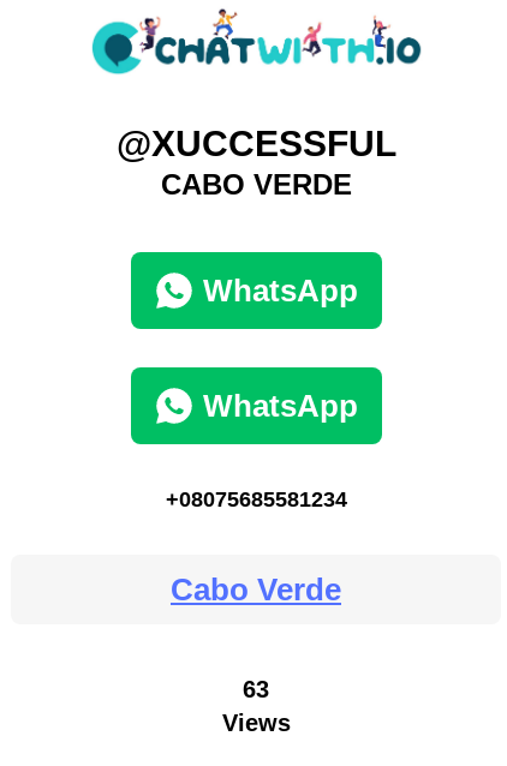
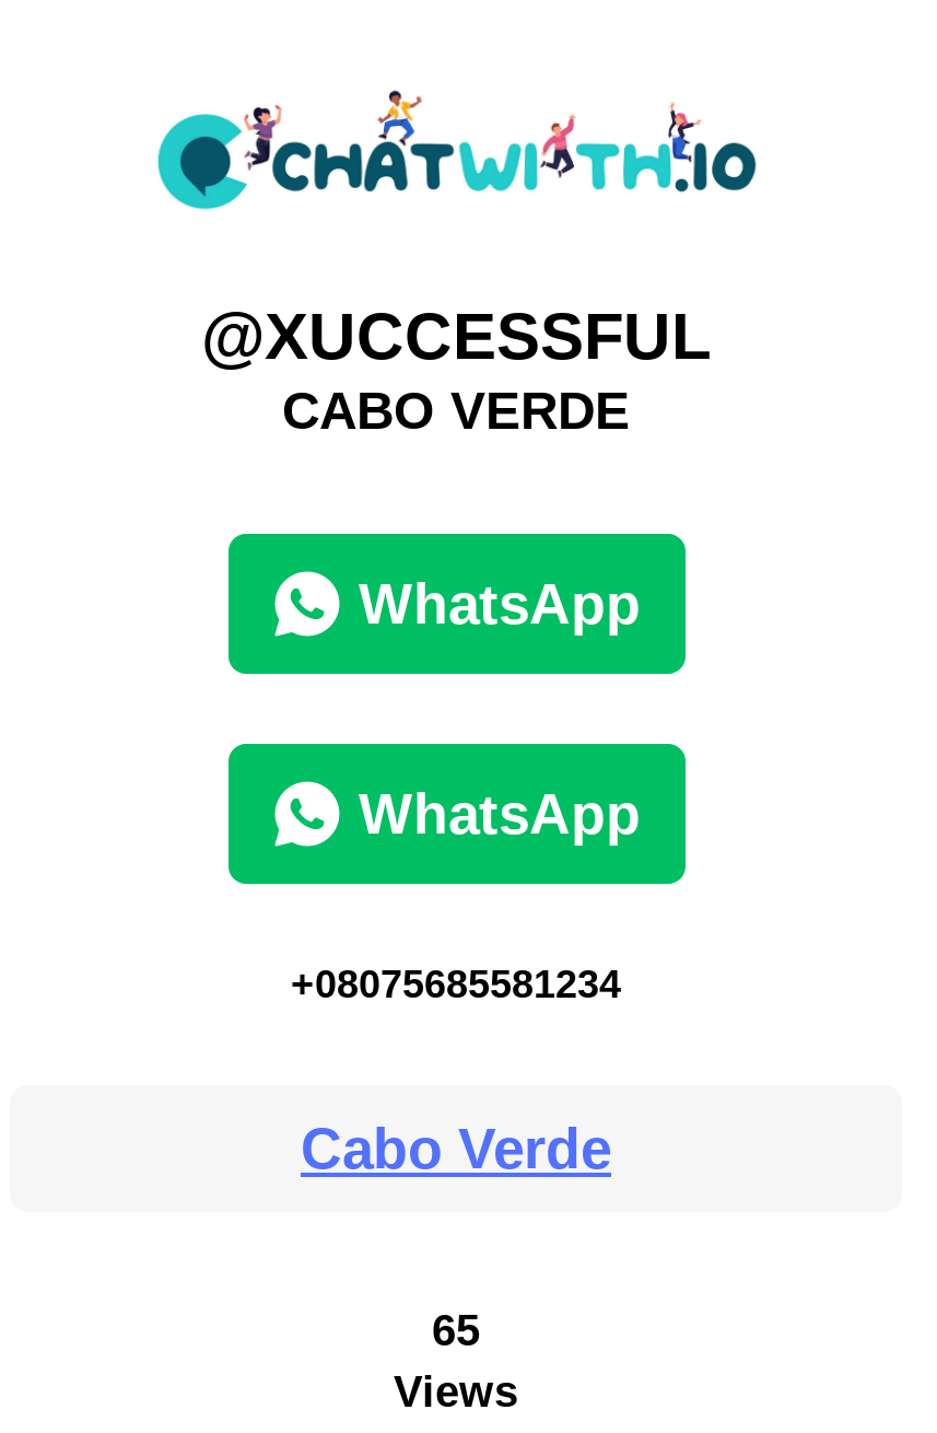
- 63
+ 65
